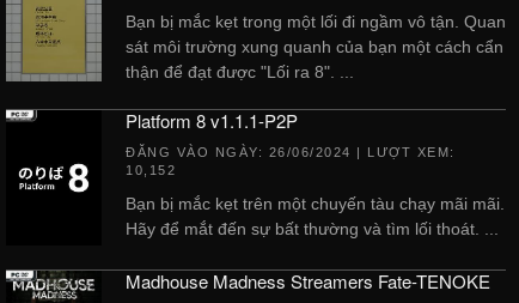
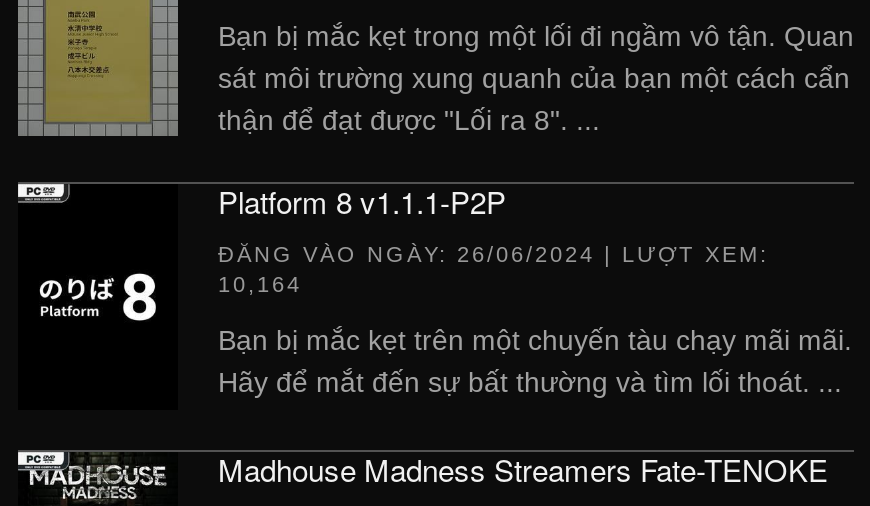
- 10,152
+ 10,164
